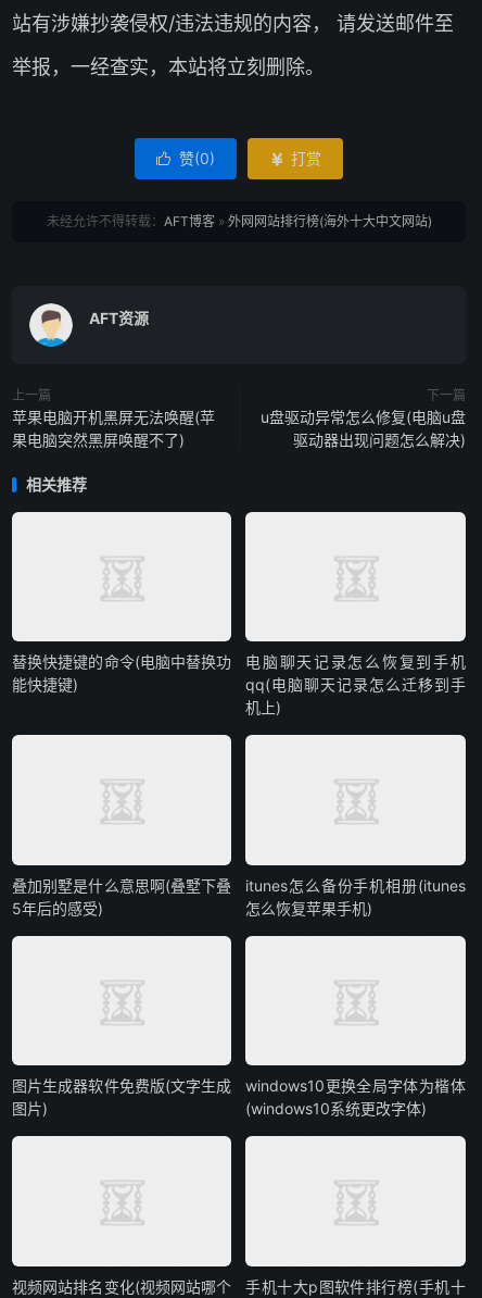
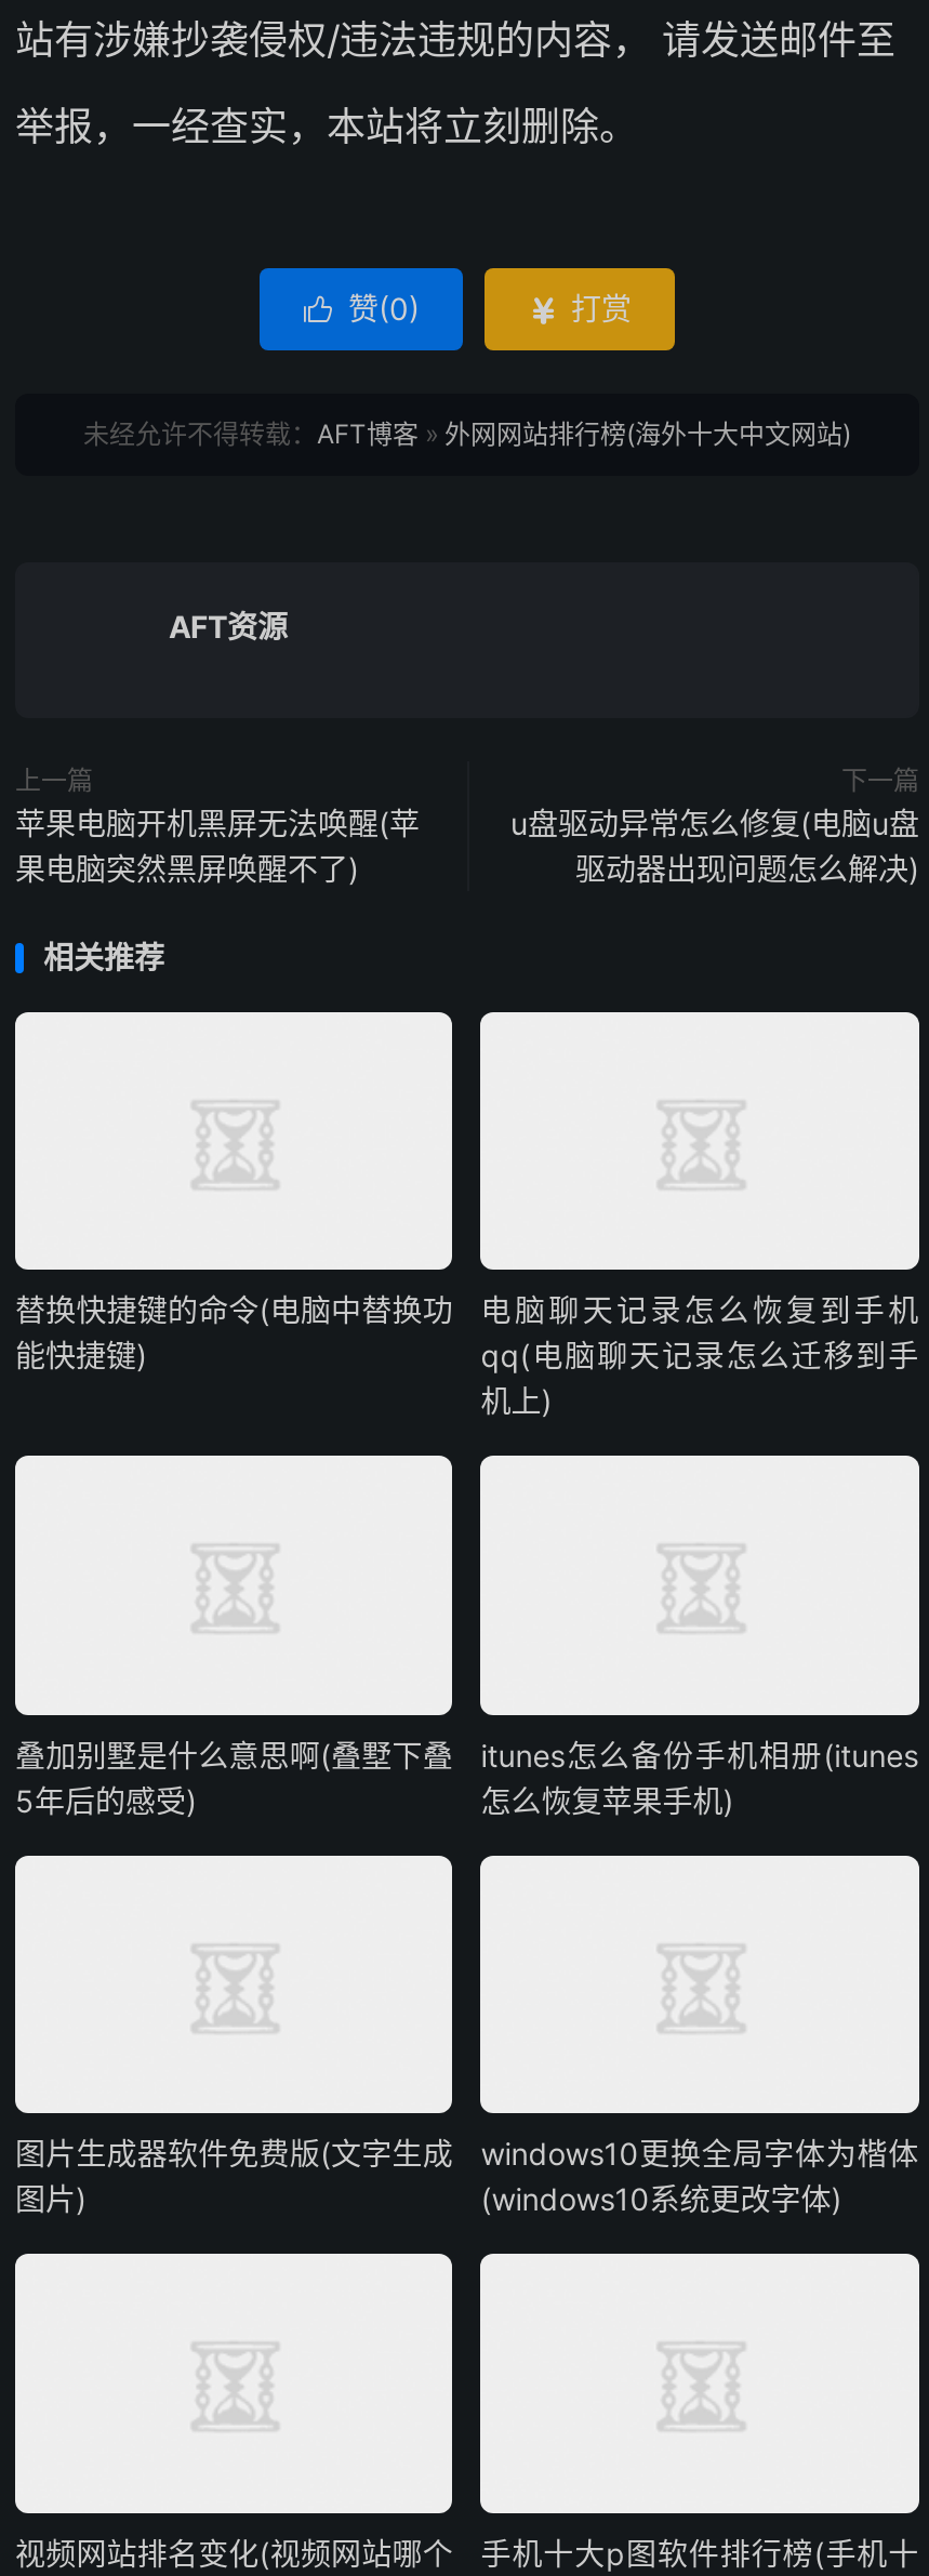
- [image]
